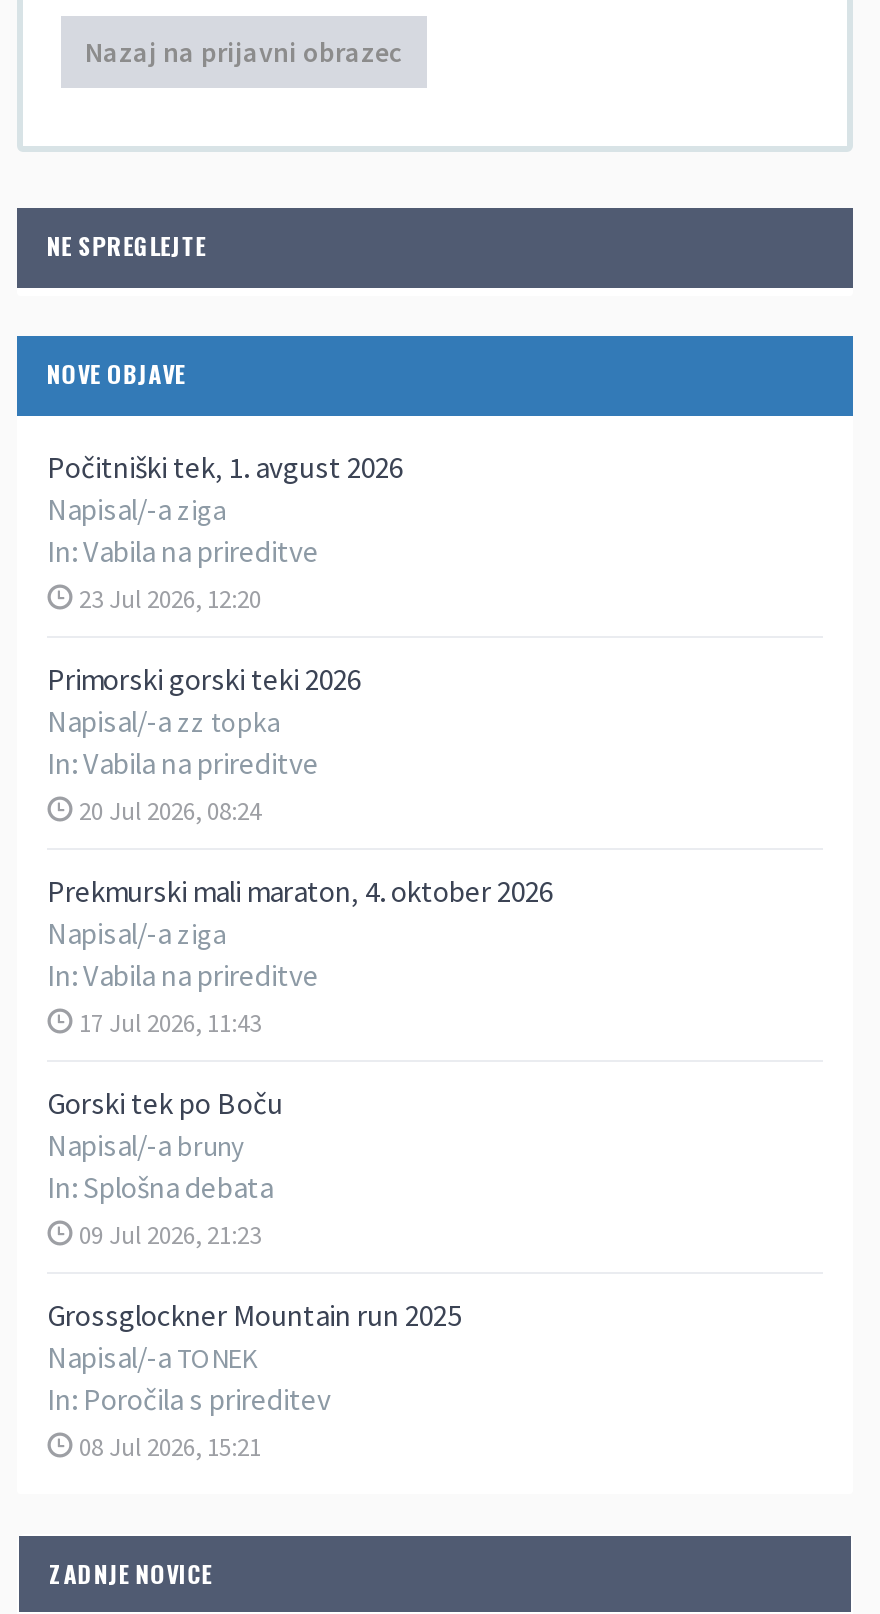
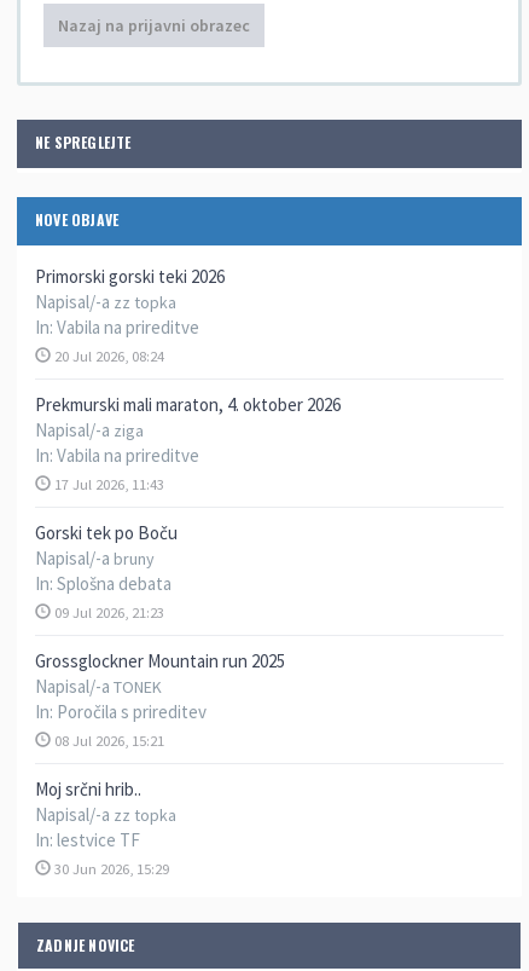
- Počitniški tek, 1. avgust 2026
- Napisal/-a ziga
- In:Vabila na prireditve
- 23 Jul 2026, 12:20

moved up: Primorski gorski teki 2026 | Napisal/-a zz topka | In:Vabila na prireditve | ... | In: Poročila s prireditev | 08 Jul 2026, 15:21

+ Moj srčni hrib..
+ Napisal/-a zz topka
+ In: lestvice TF
+ 30 Jun 2026, 15:29
